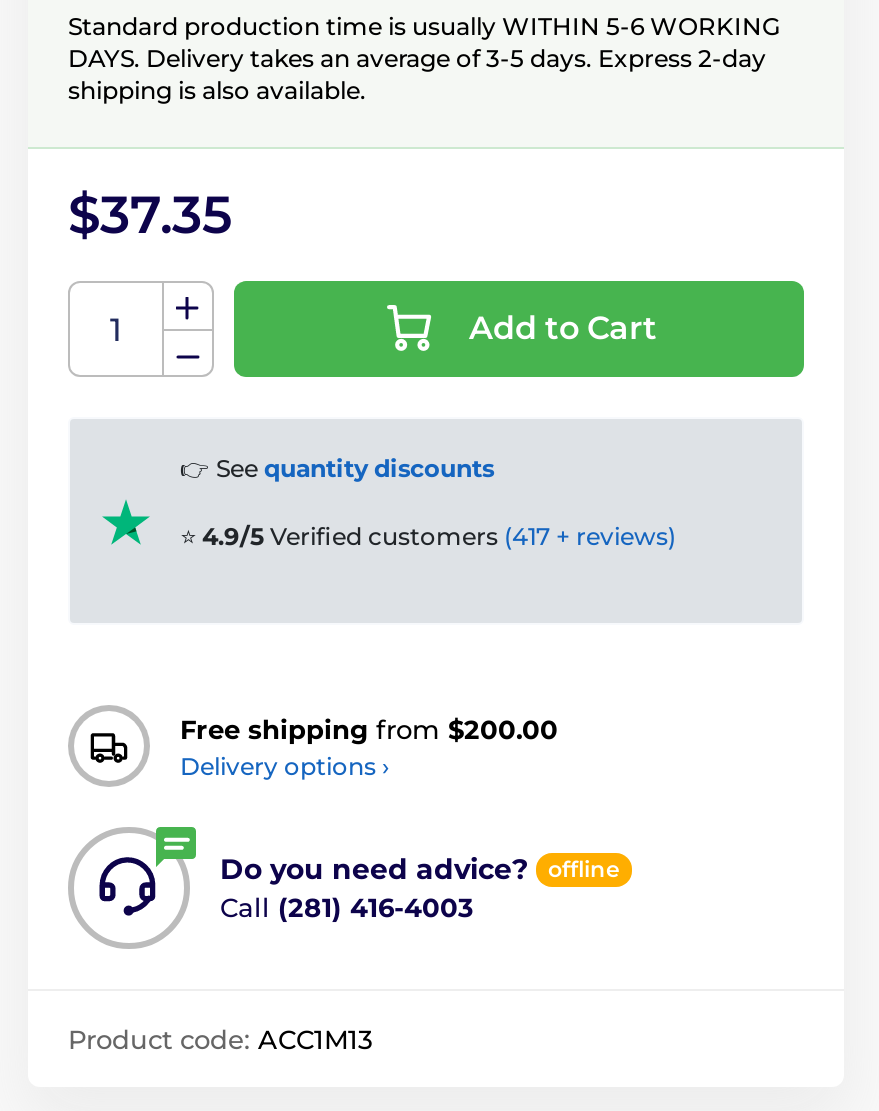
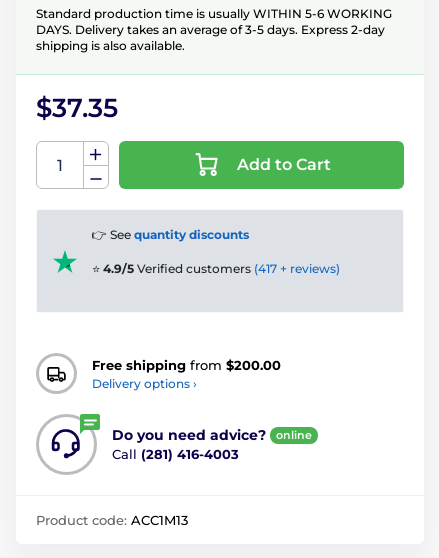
- offline
+ online
